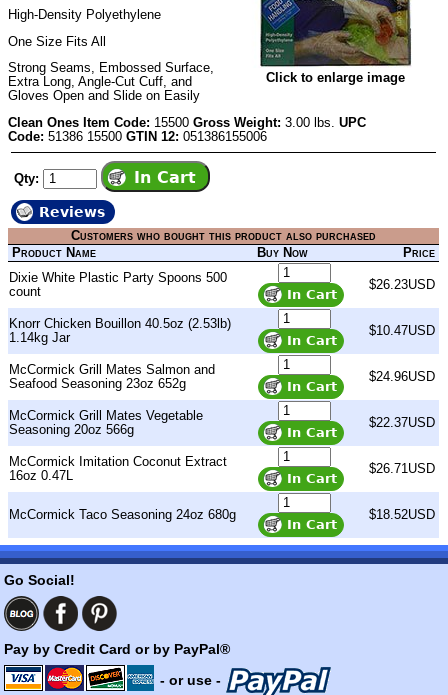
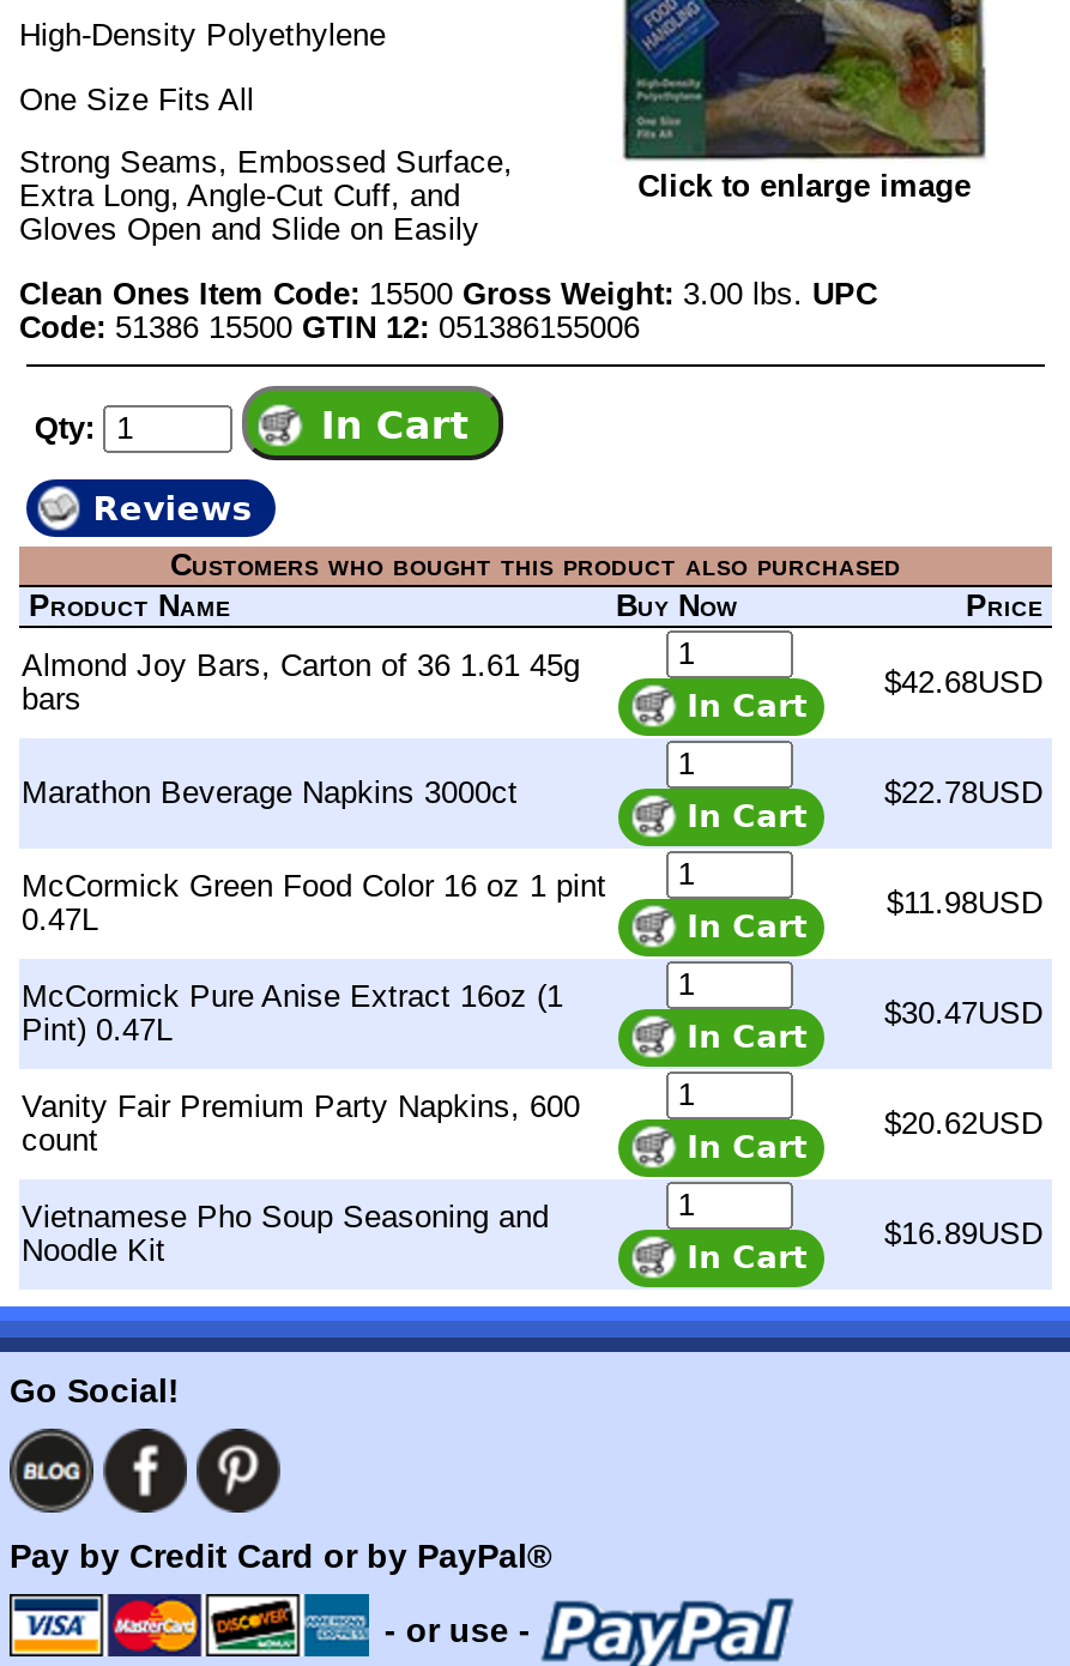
- Dixie White Plastic Party Spoons 500
+ Almond Joy Bars, Carton of 36 1.61 45g
+ bars
+ $42.68USD
+ Marathon Beverage Napkins 3000ct
+ $22.78USD
+ McCormick Green Food Color 16 oz 1 pint
+ 0.47L
+ $11.98USD
+ McCormick Pure Anise Extract 16oz (1
+ Pint) 0.47L
+ $30.47USD
+ Vanity Fair Premium Party Napkins, 600

- $26.23USD
- Knorr Chicken Bouillon 40.5oz (2.53lb)
- 1.14kg Jar
- $10.47USD
- McCormick Grill Mates Salmon and
- Seafood Seasoning 23oz 652g
- $24.96USD
- McCormick Grill Mates Vegetable
- Seasoning 20oz 566g
- $22.37USD
- McCormick Imitation Coconut Extract
- 16oz 0.47L
- $26.71USD
- McCormick Taco Seasoning 24oz 680g
- $18.52USD
+ $20.62USD
+ Vietnamese Pho Soup Seasoning and
+ Noodle Kit
+ $16.89USD

moved down: count
